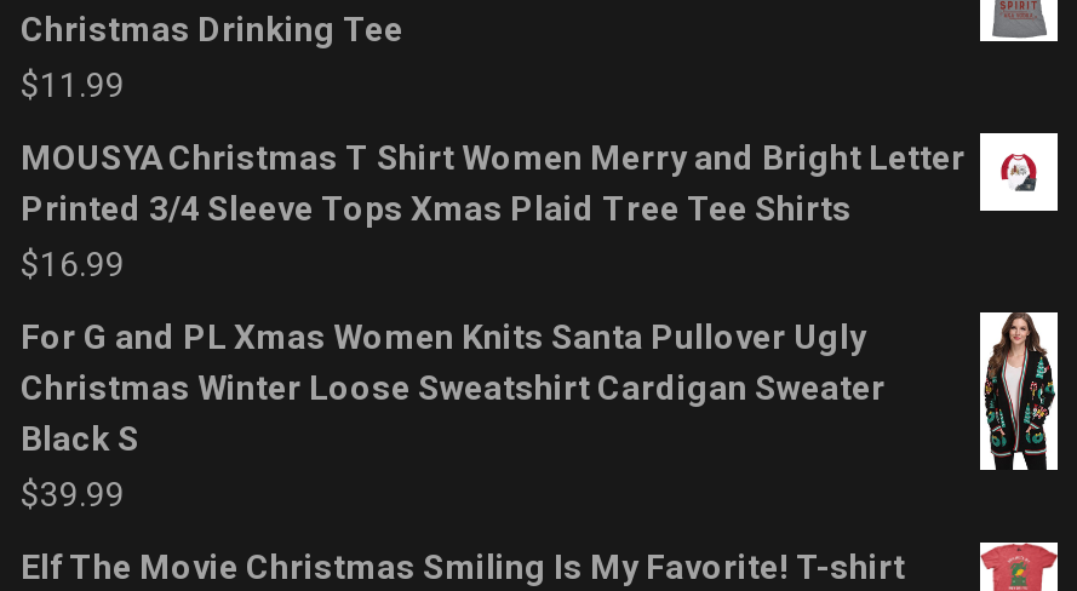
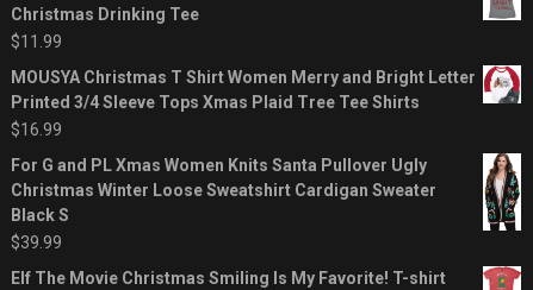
- [image]
+ [image]
